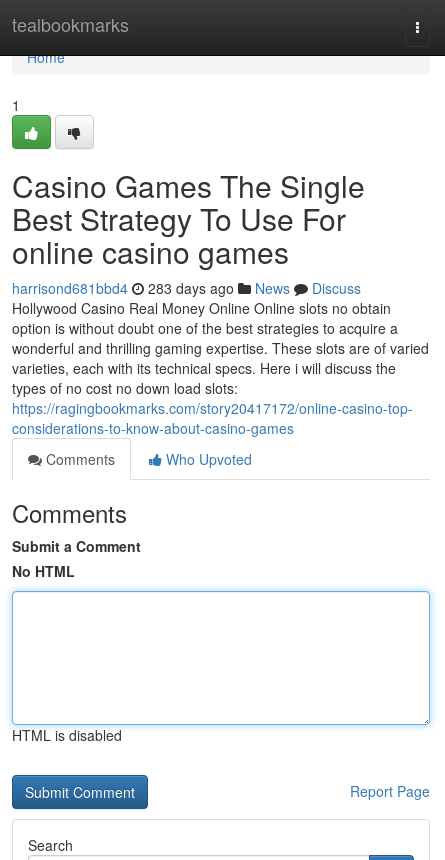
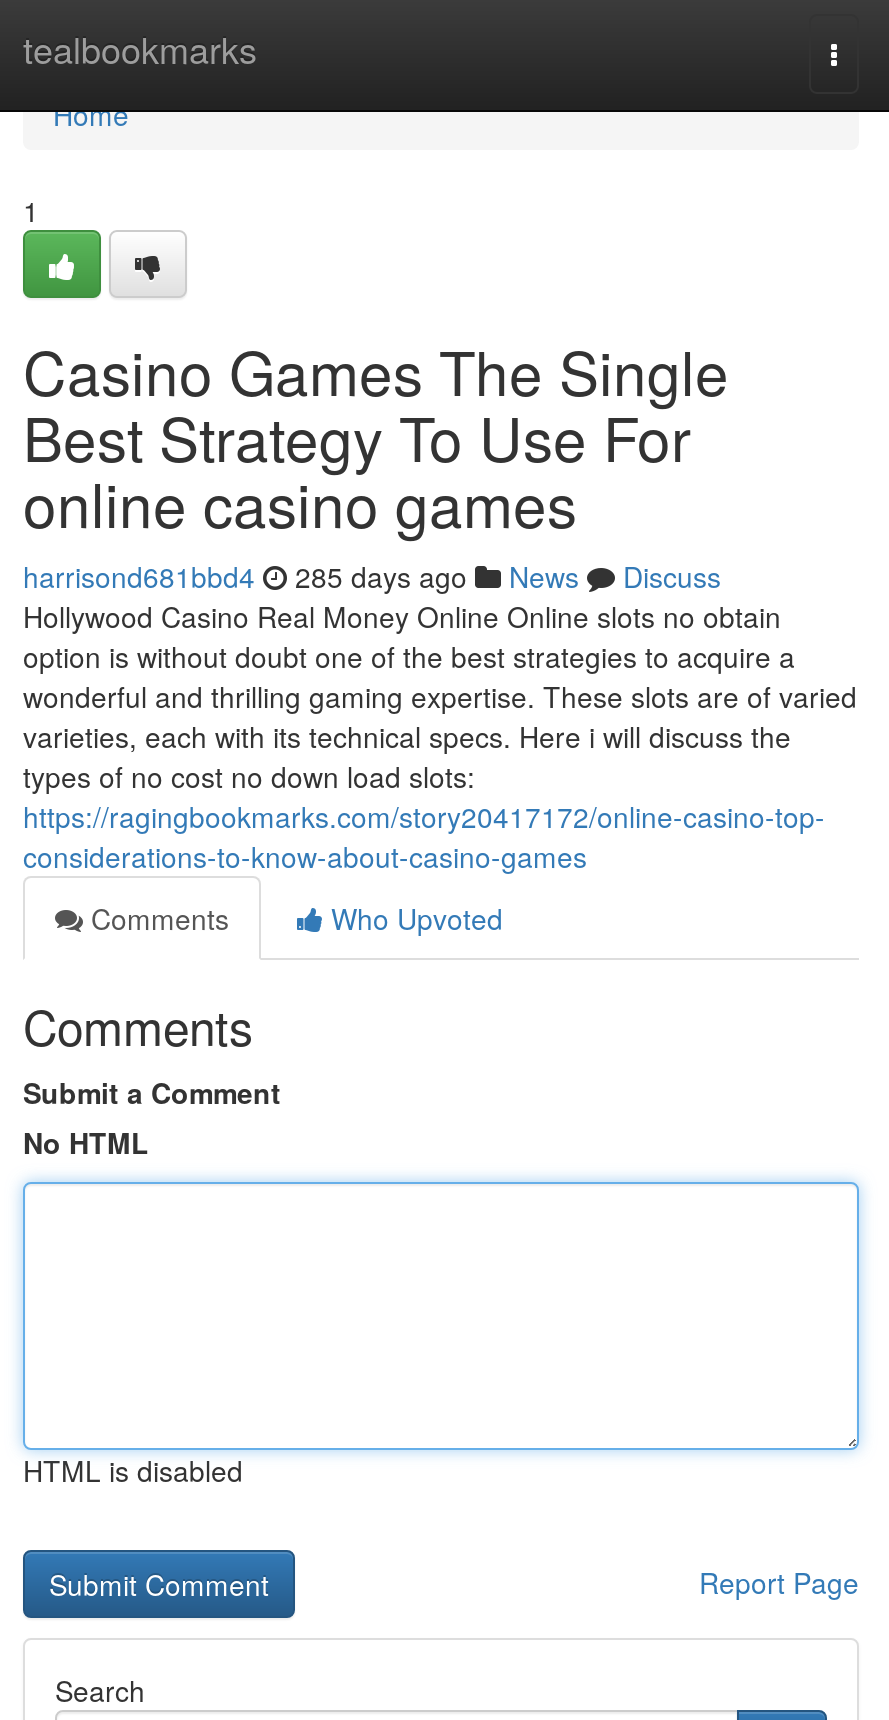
- harrisond681bbd4 283 days ago News Discuss
+ harrisond681bbd4 285 days ago News Discuss
